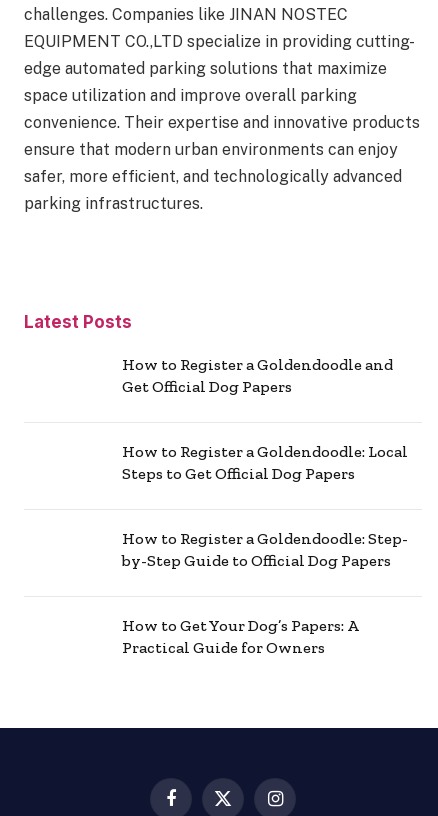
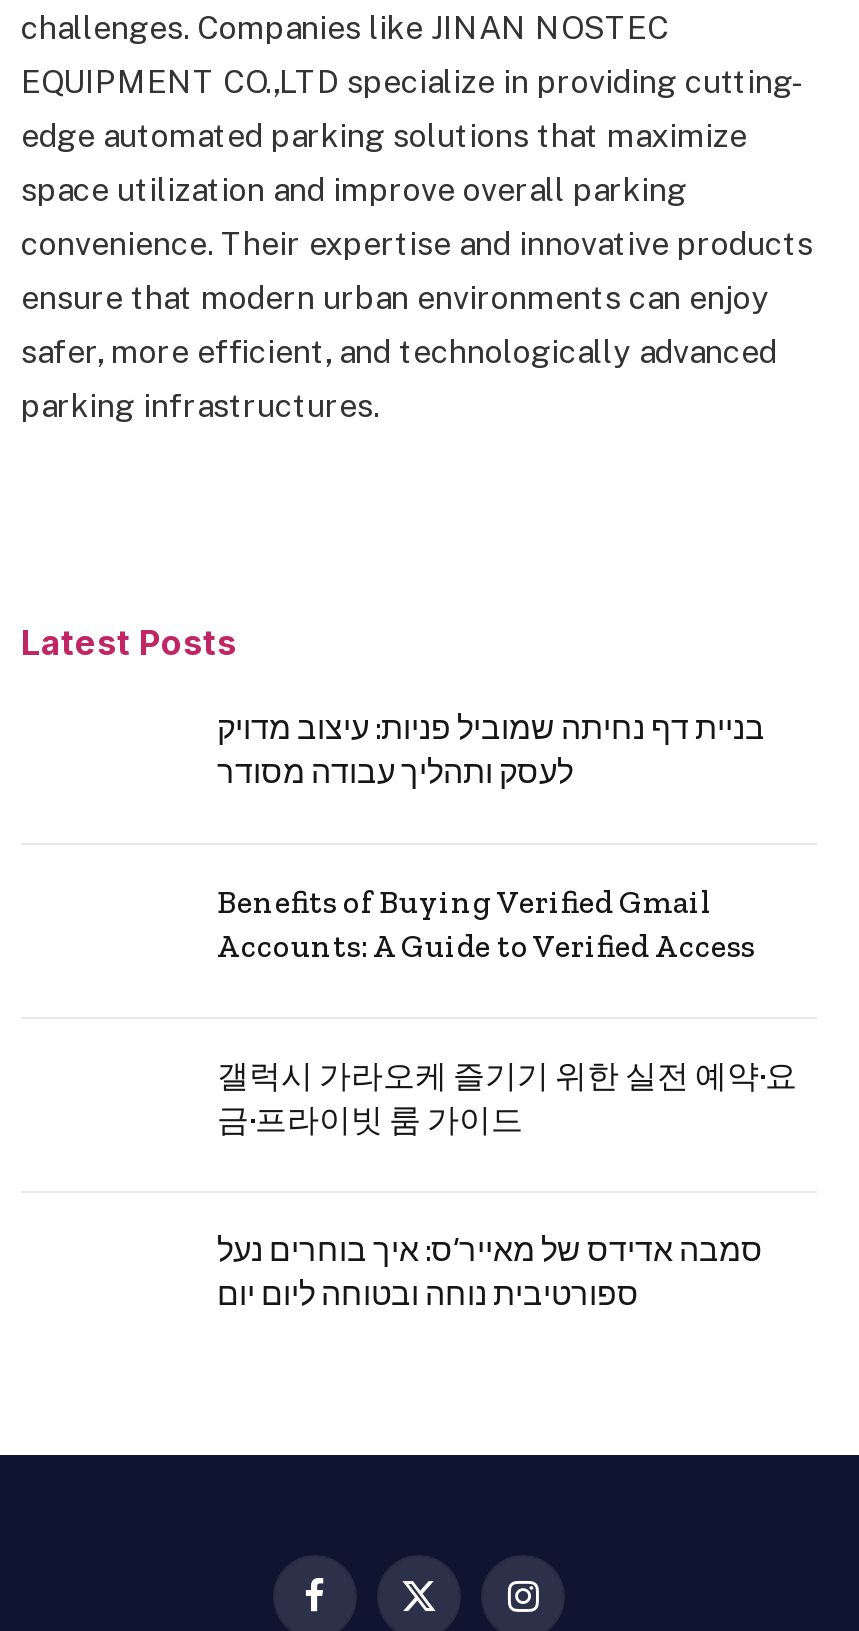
- How to Register a Goldendoodle and
- Get Official Dog Papers
+ בניית דף נחיתה שמוביל פניות: עיצוב מדויק
+ לעסק ותהליך עבודה מסודר

- How to Register a Goldendoodle: Local
- Steps to Get Official Dog Papers
+ Benefits of Buying Verified Gmail
+ Accounts: A Guide to Verified Access

- How to Register a Goldendoodle: Step-
- by-Step Guide to Official Dog Papers
+ 갤럭시 가라오케 즐기기 위한 실전 예약·요
+ 금·프라이빗 룸 가이드

- How to Get Your Dog’s Papers: A
- Practical Guide for Owners
+ סמבה אדידס של מאייר’ס: איך בוחרים נעל
+ ספורטיבית נוחה ובטוחה ליום יום
